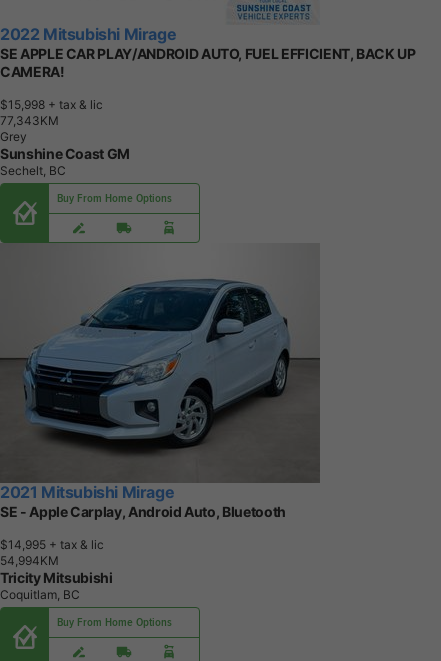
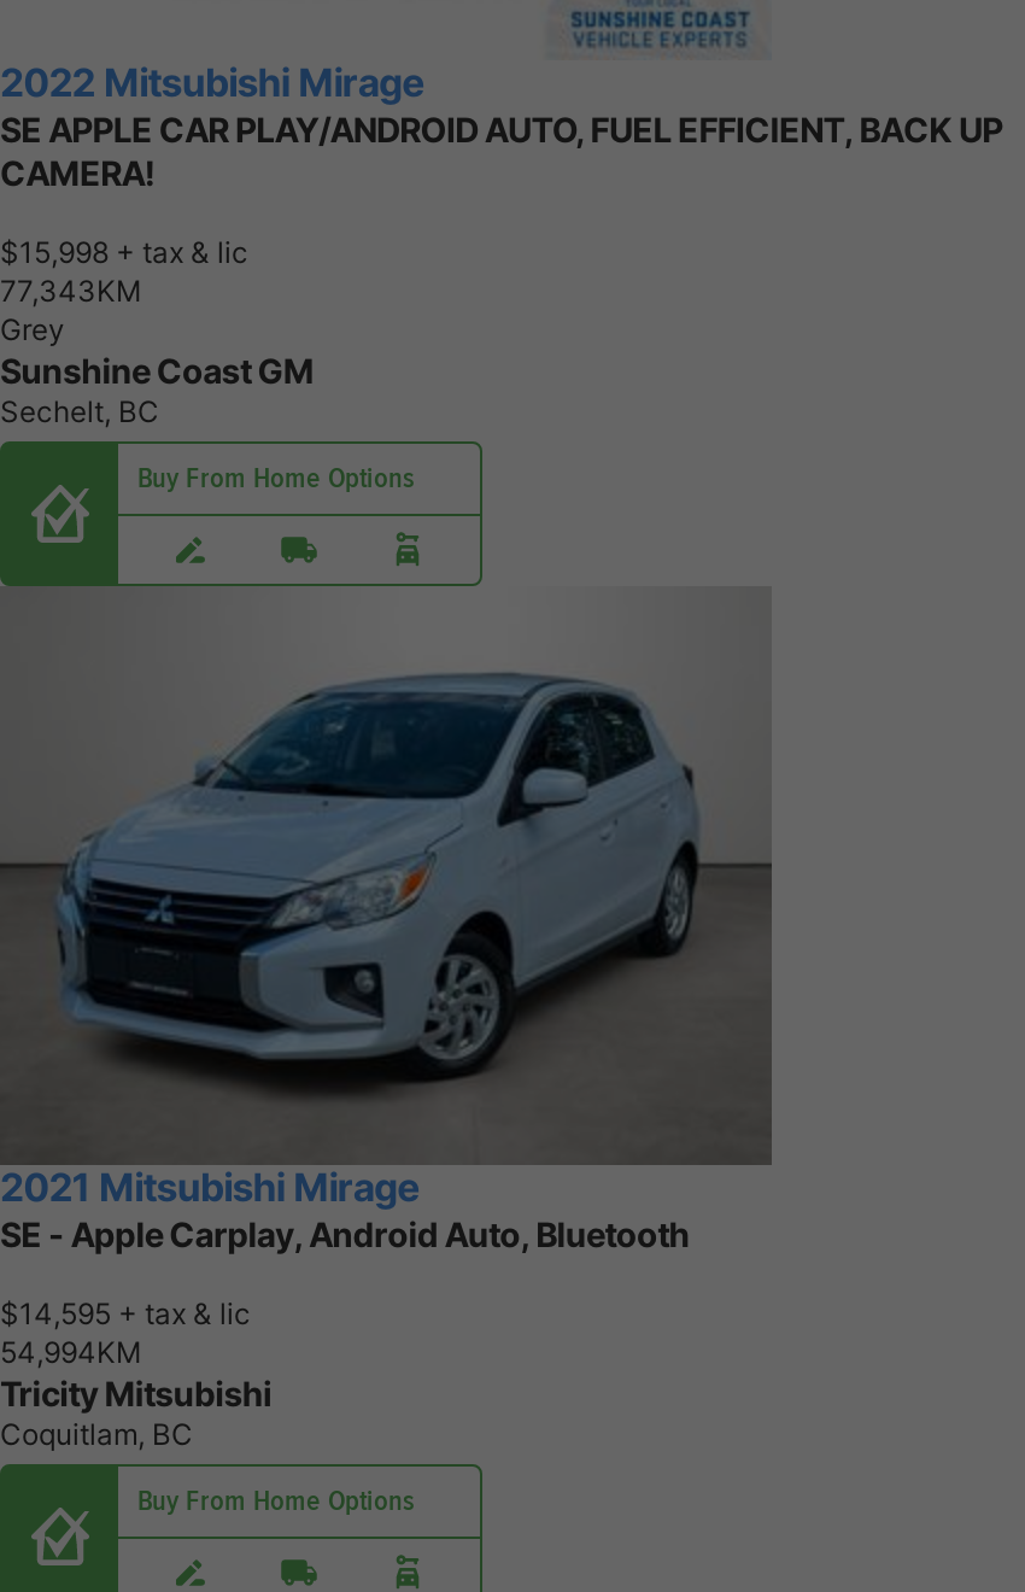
- $14,995 + tax & lic
+ $14,595 + tax & lic
